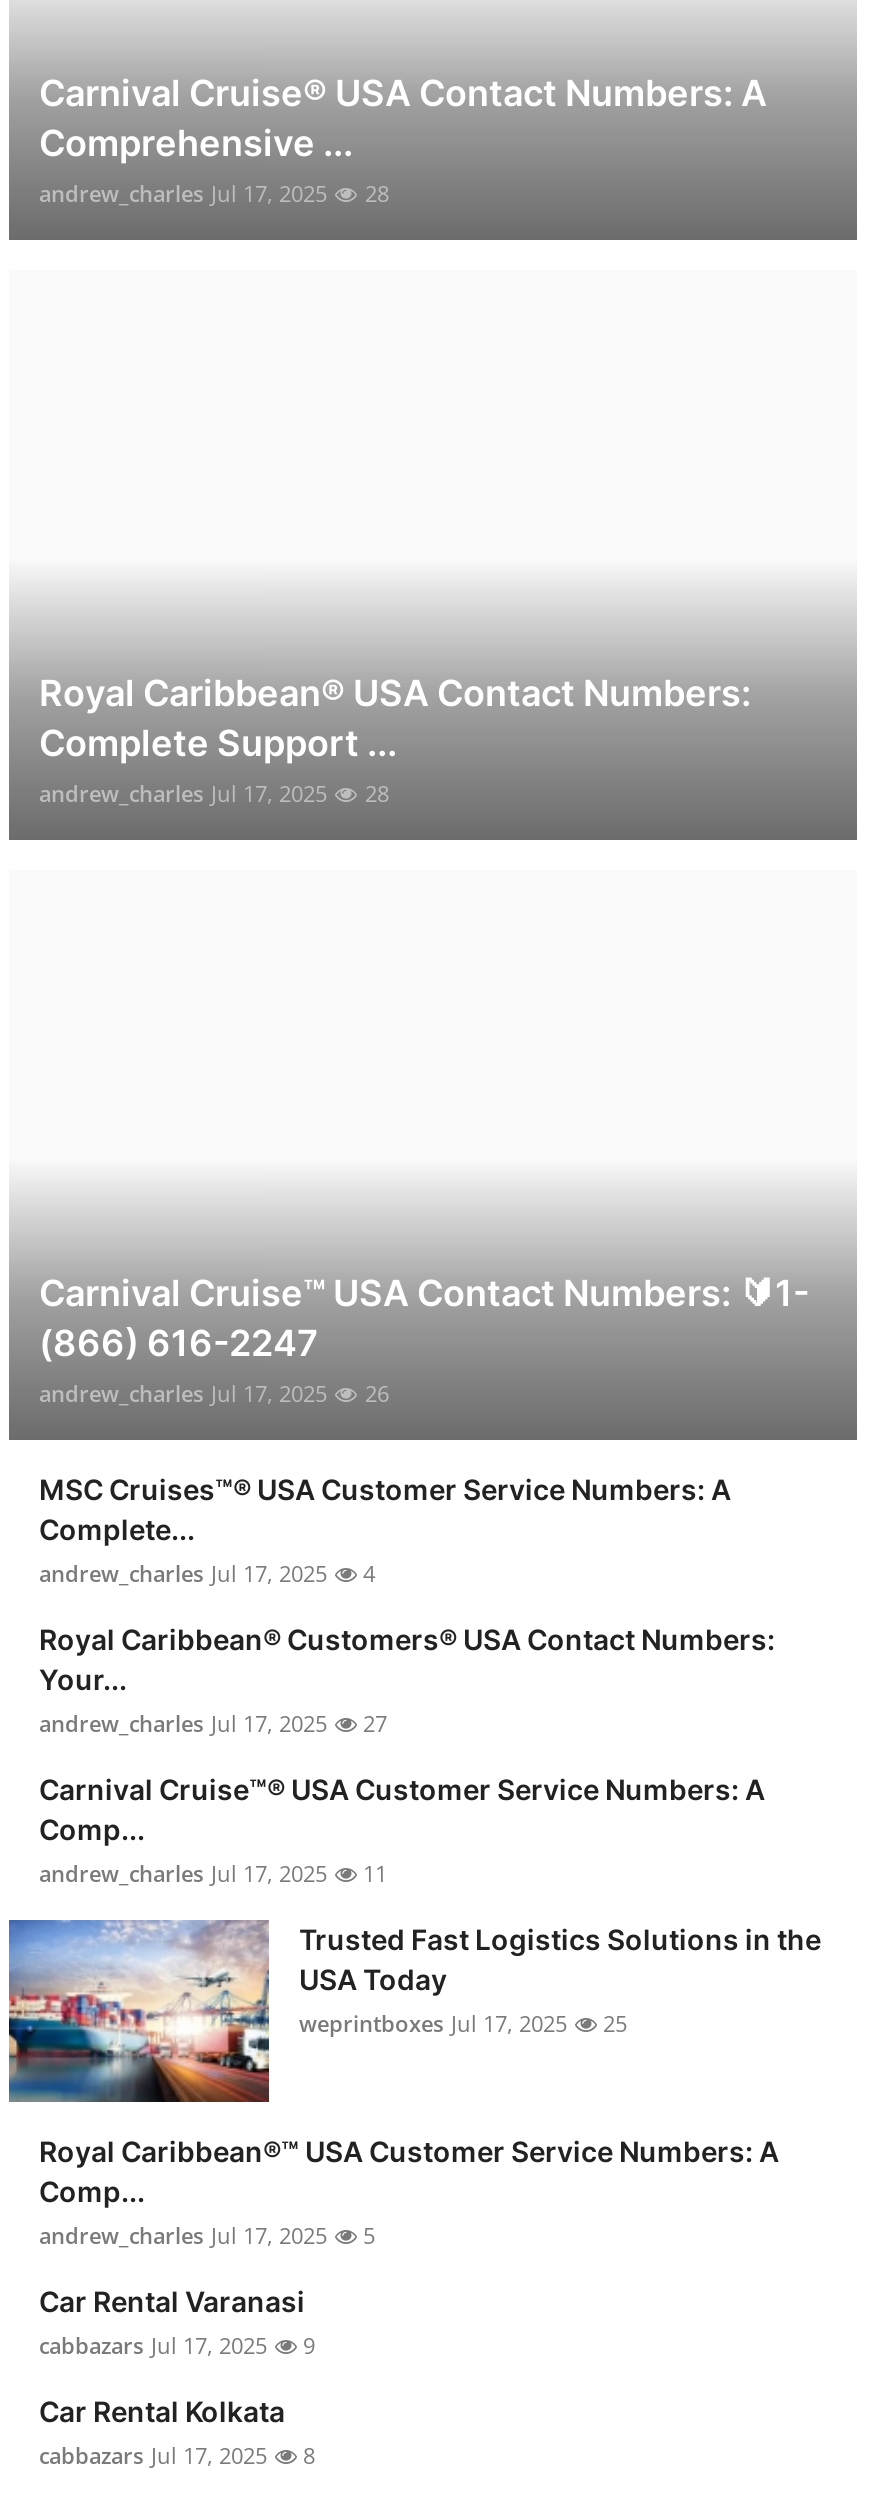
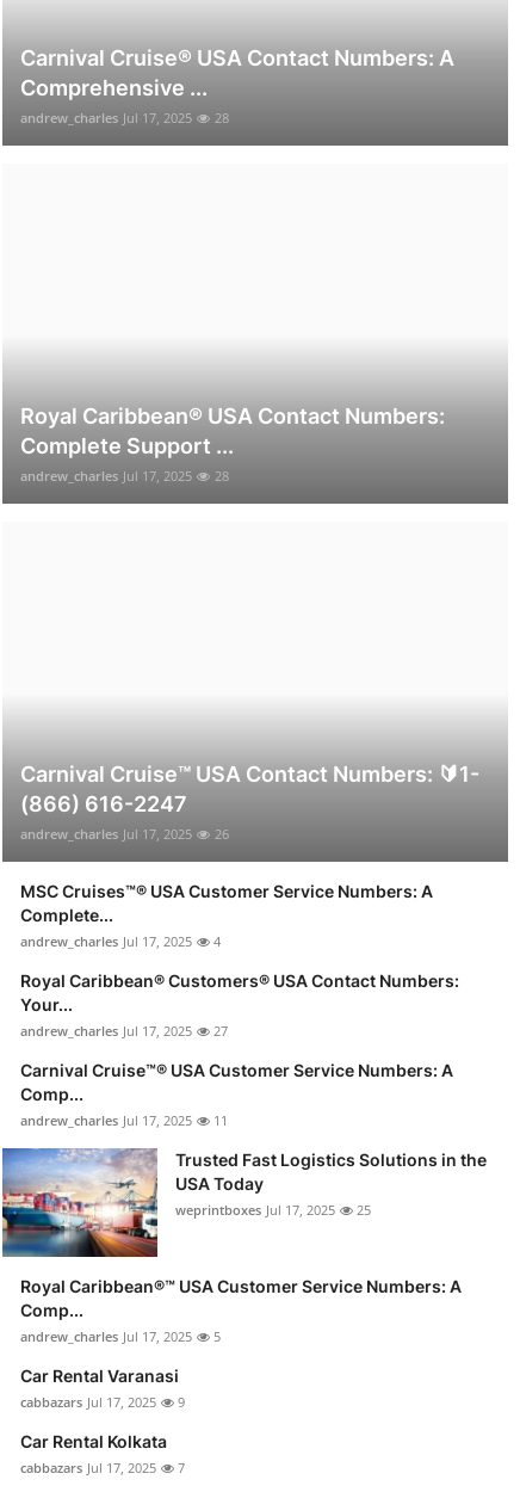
- cabbazars Jul 17, 2025 8
+ cabbazars Jul 17, 2025 7
